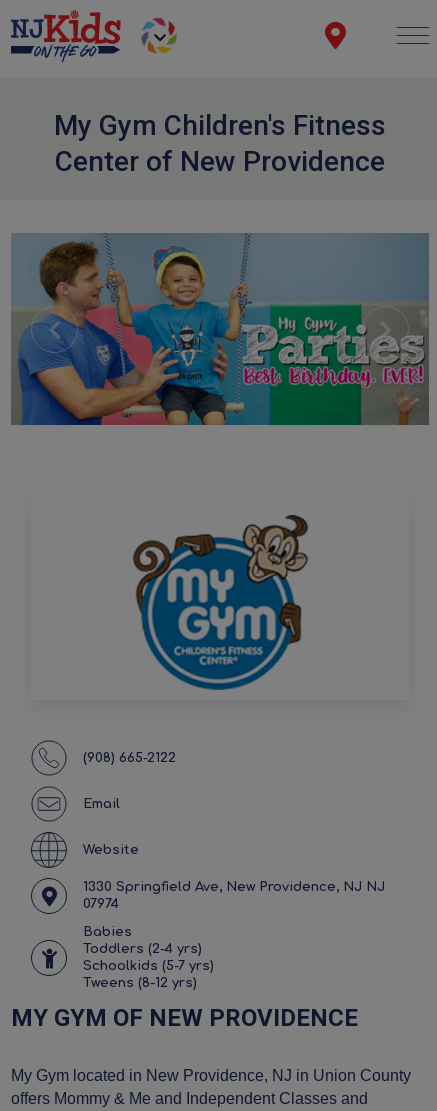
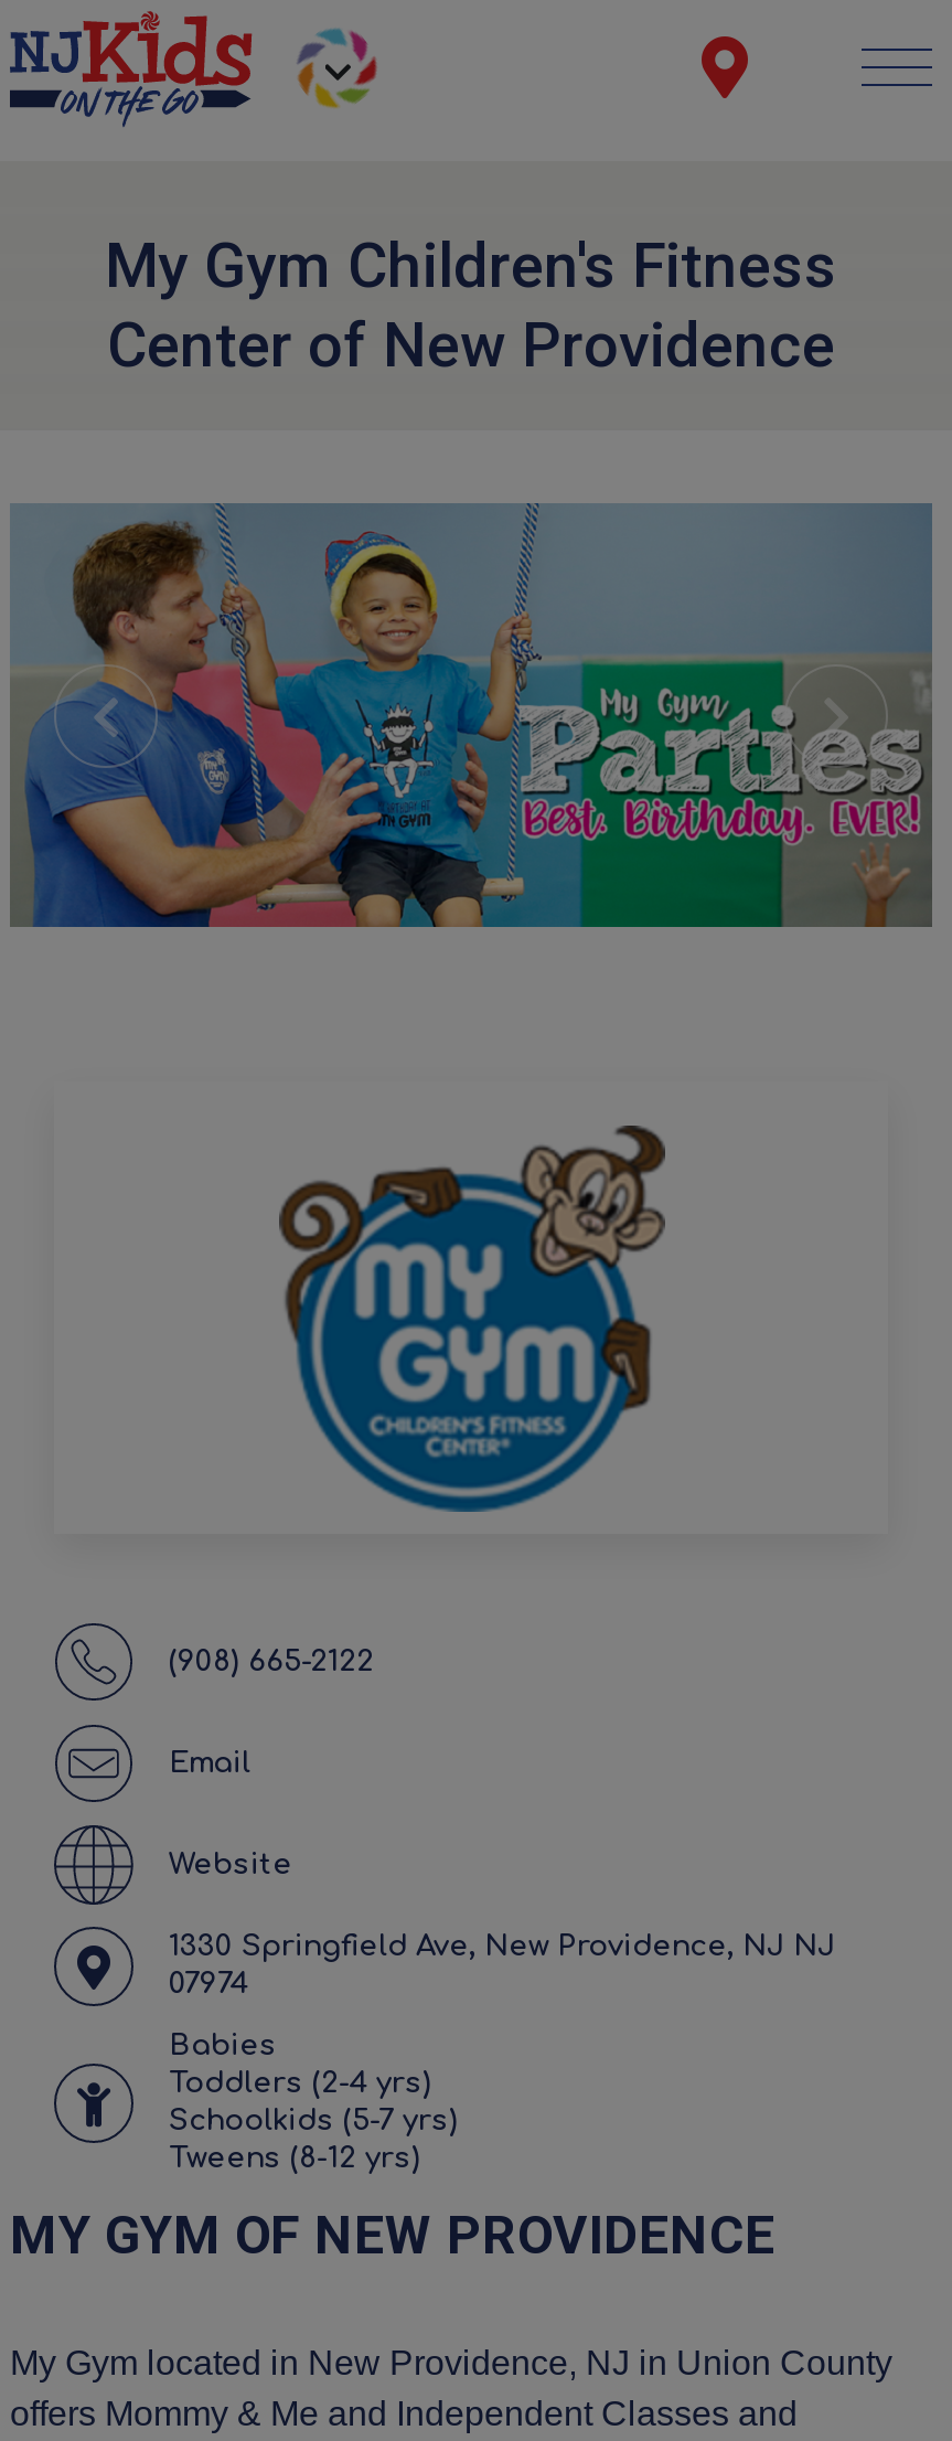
- [image]
+ [image]
